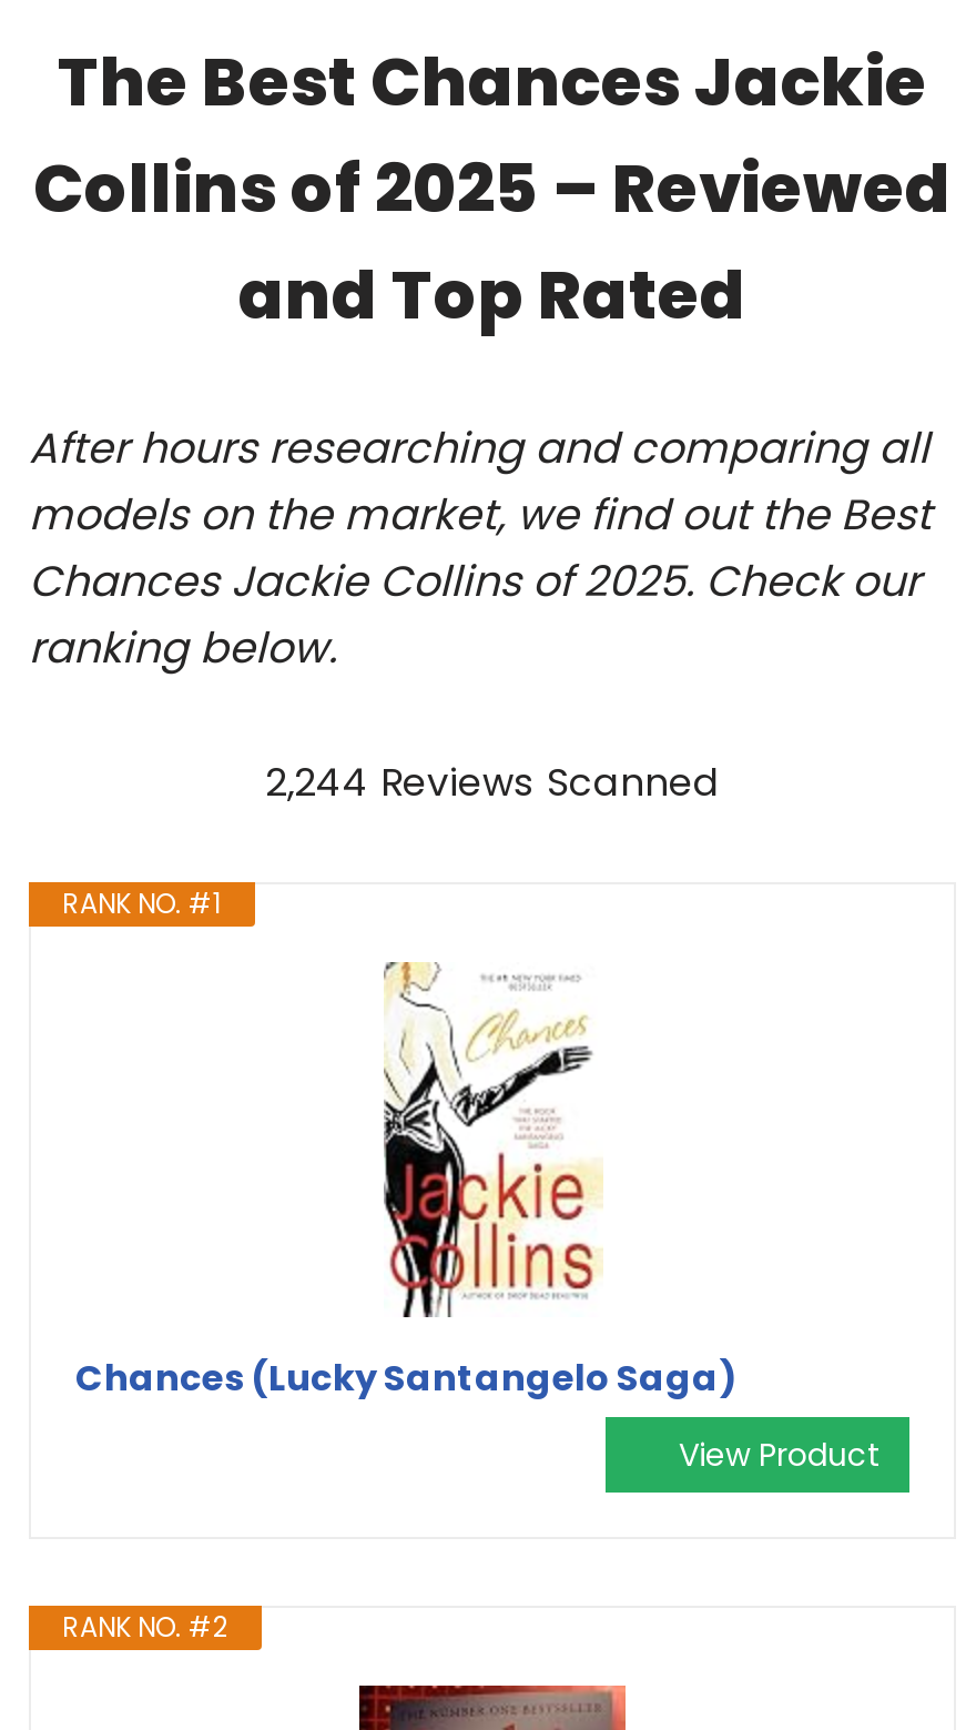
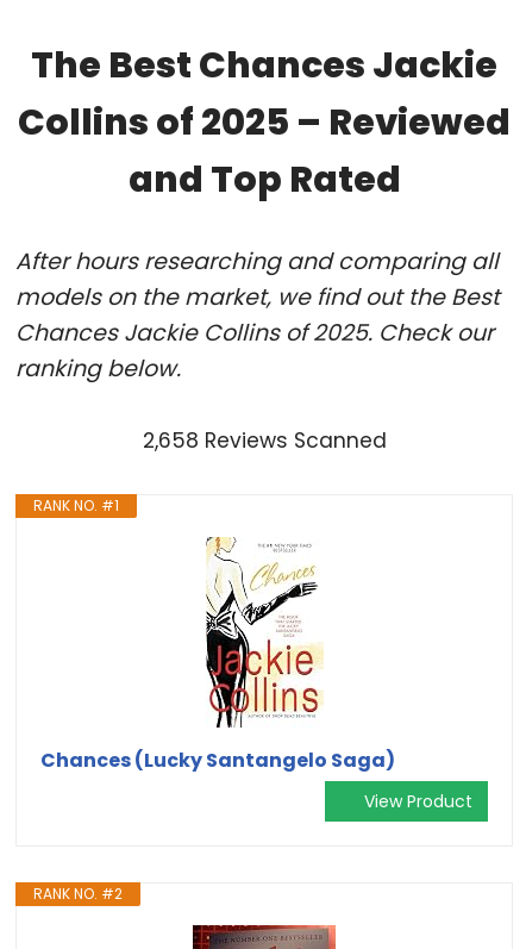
- 2,244 Reviews Scanned
+ 2,658 Reviews Scanned
